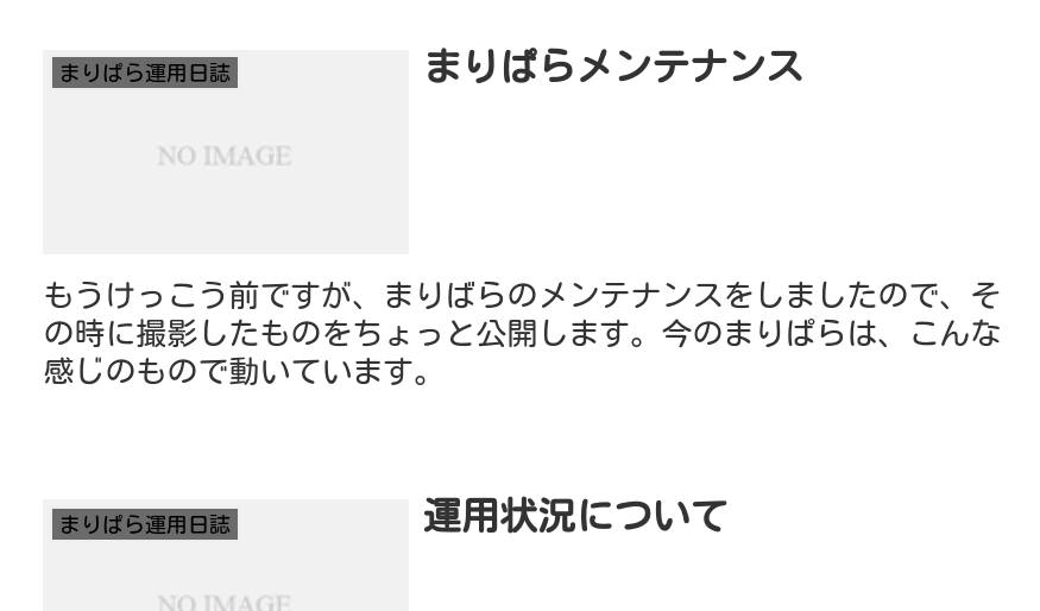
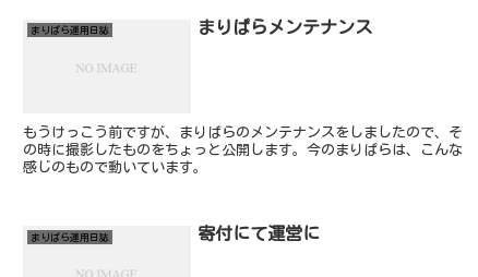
- 運用状況について
+ 寄付にて運営に
